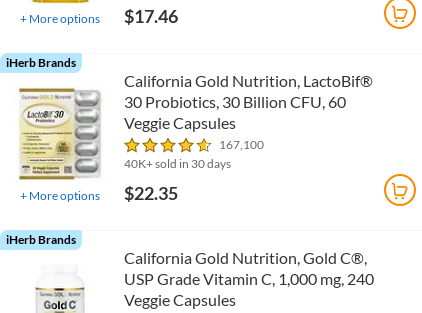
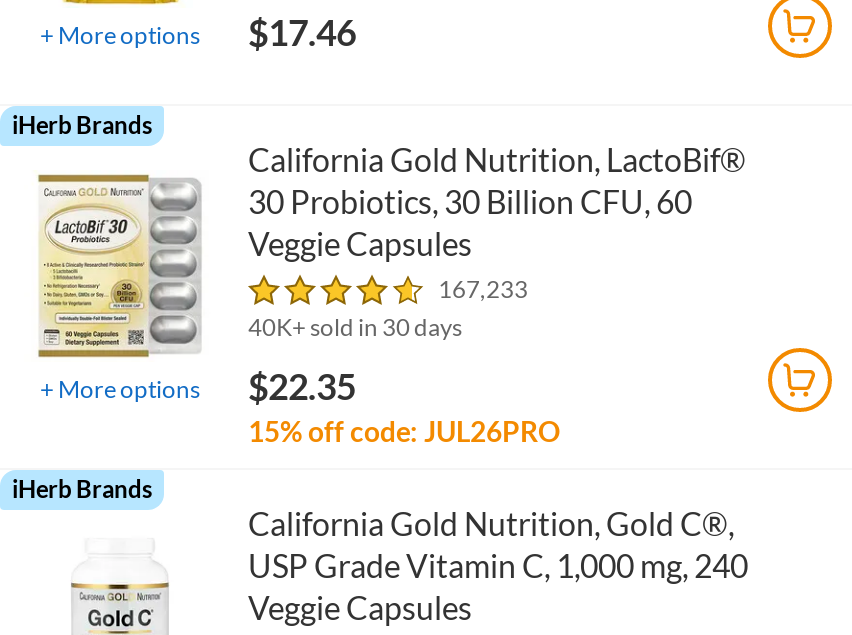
- 167,100
+ 167,233

+ 15% off code: JUL26PRO
